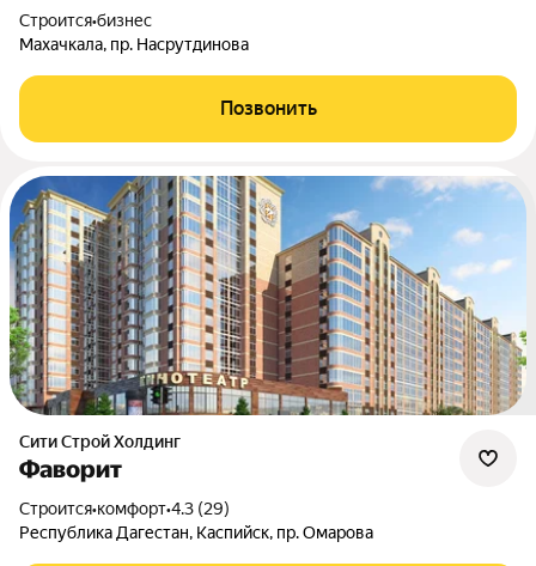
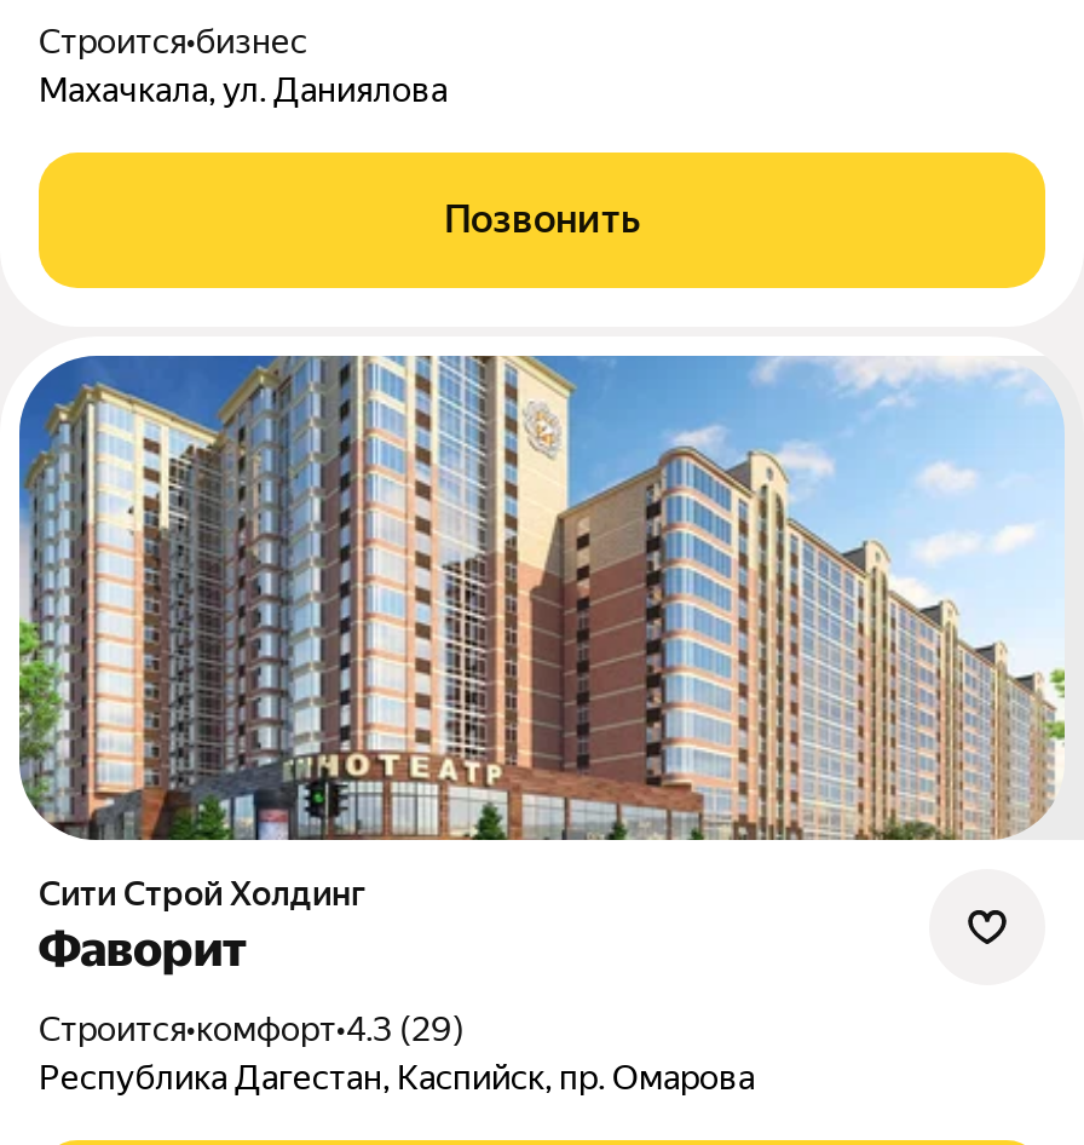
- Махачкала, пр. Насрутдинова
+ Махачкала, ул. Даниялова
